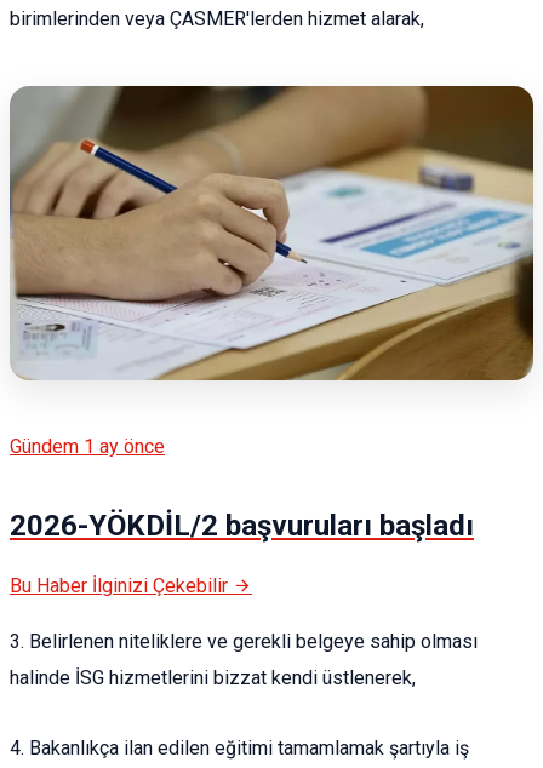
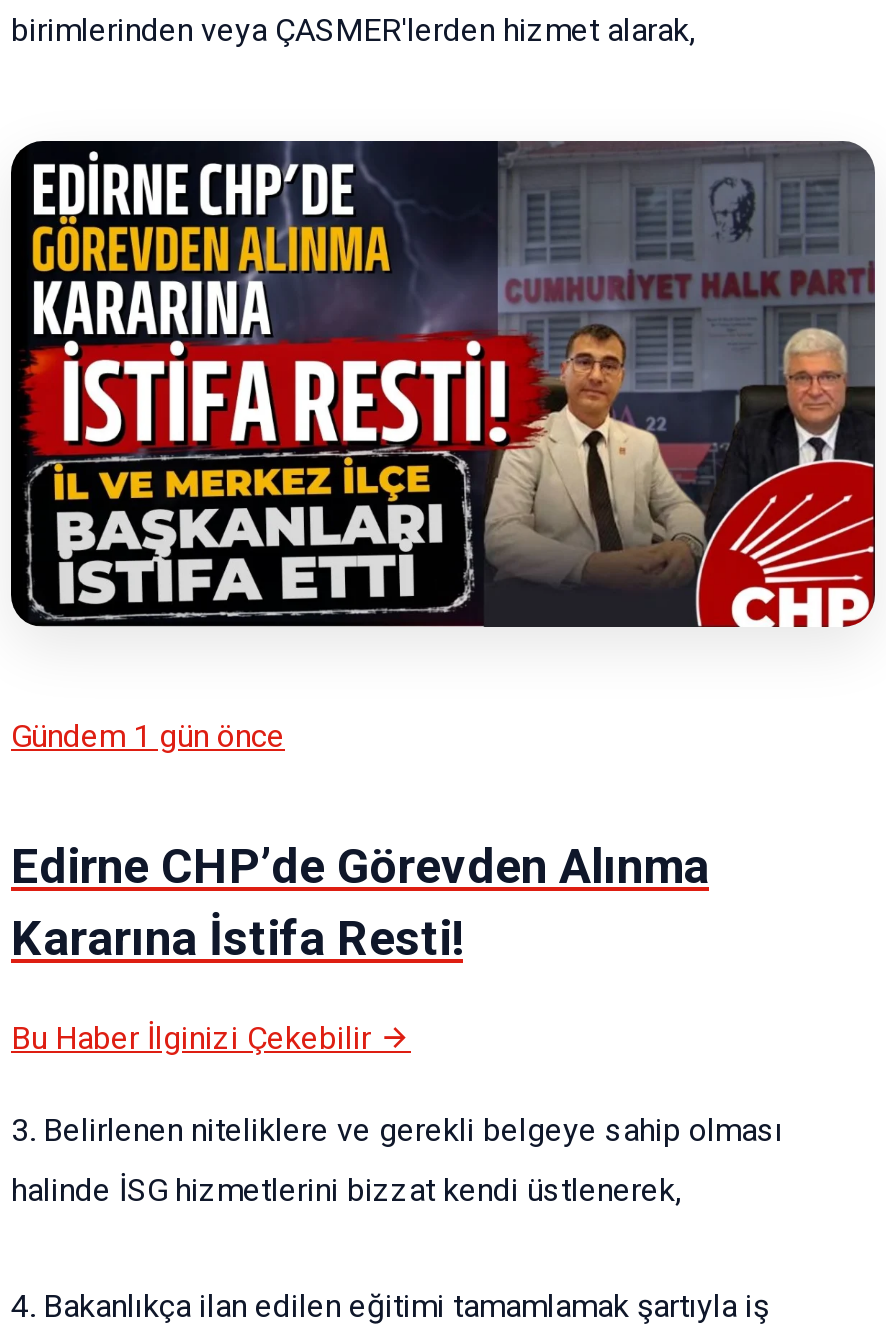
- [image]
+ [image]

- Gündem 1 ay önce
+ Gündem 1 gün önce

- 2026-YÖKDİL/2 başvuruları başladı
+ Edirne CHP’de Görevden Alınma
+ Kararına İstifa Resti!
